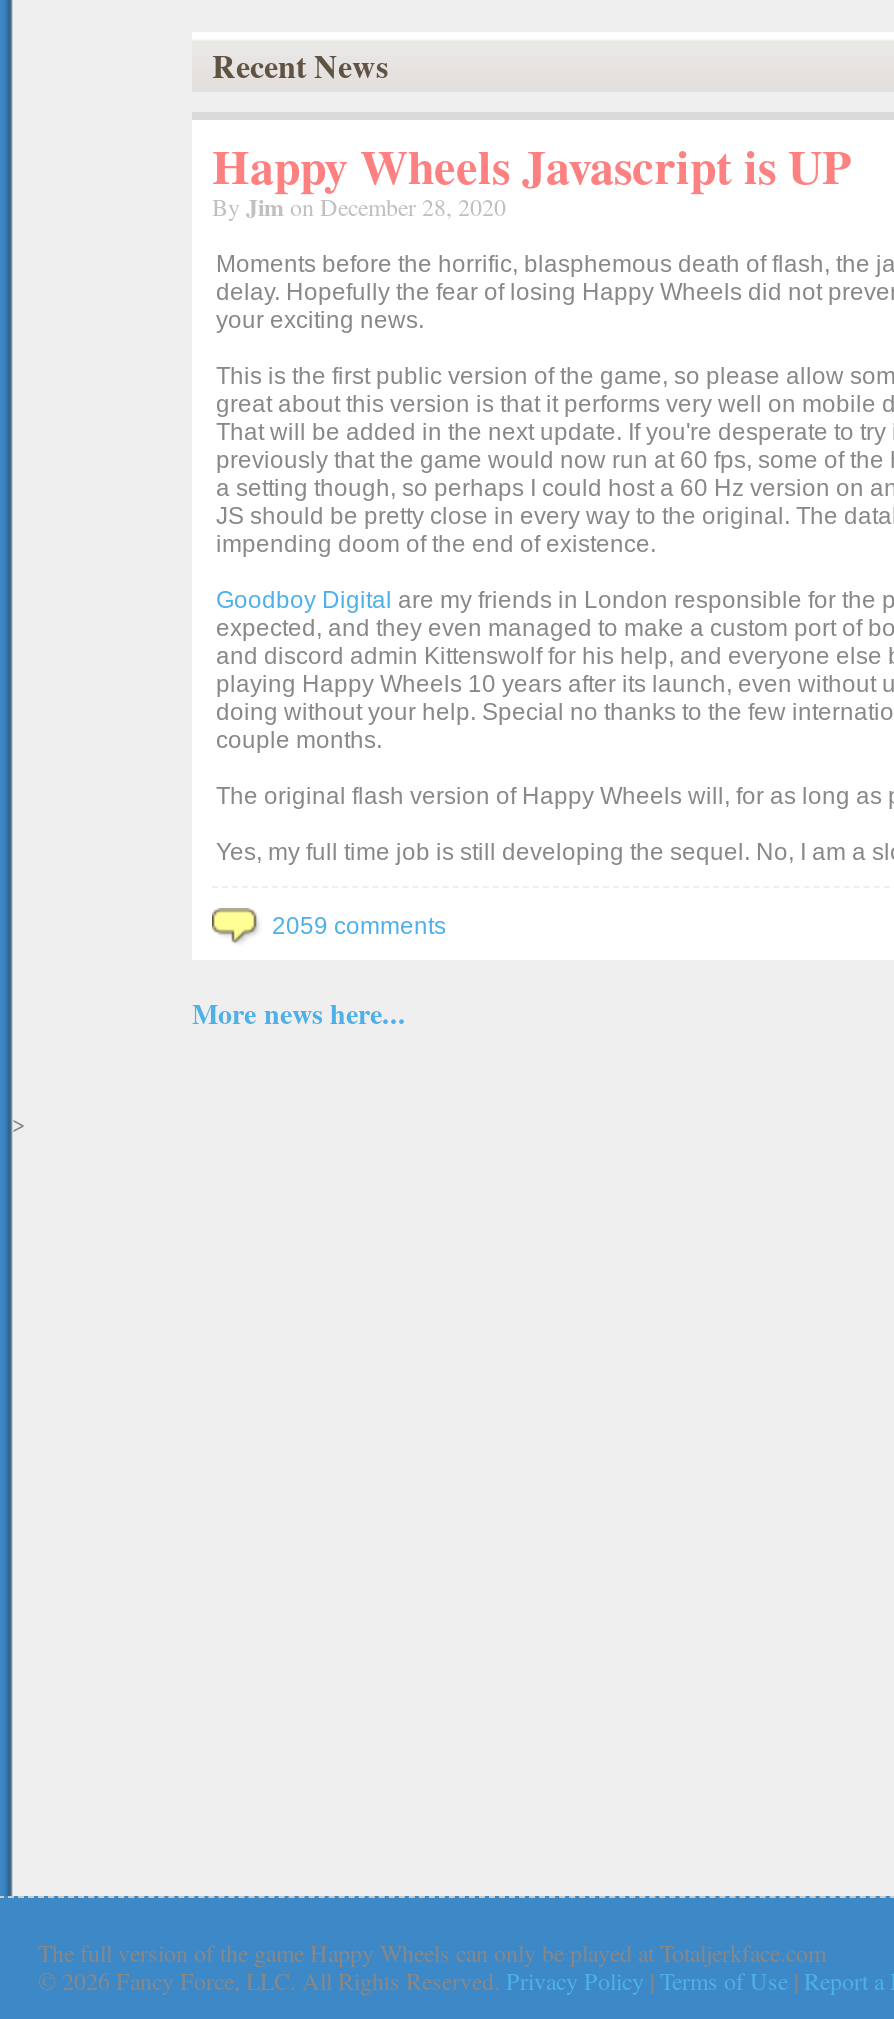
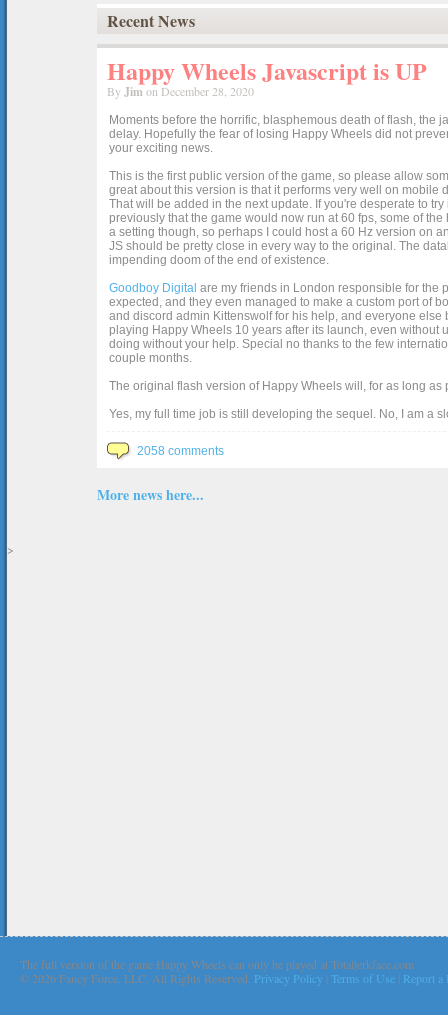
- 2059 comments
+ 2058 comments
